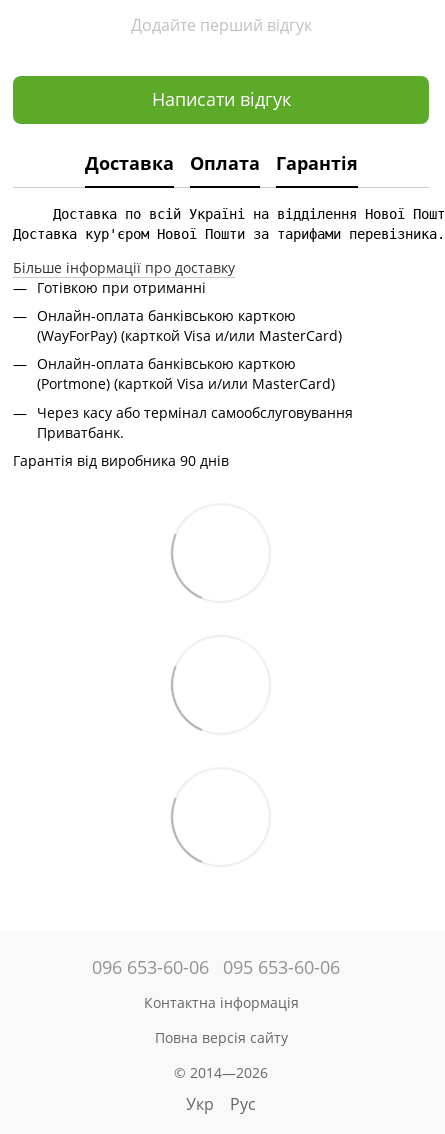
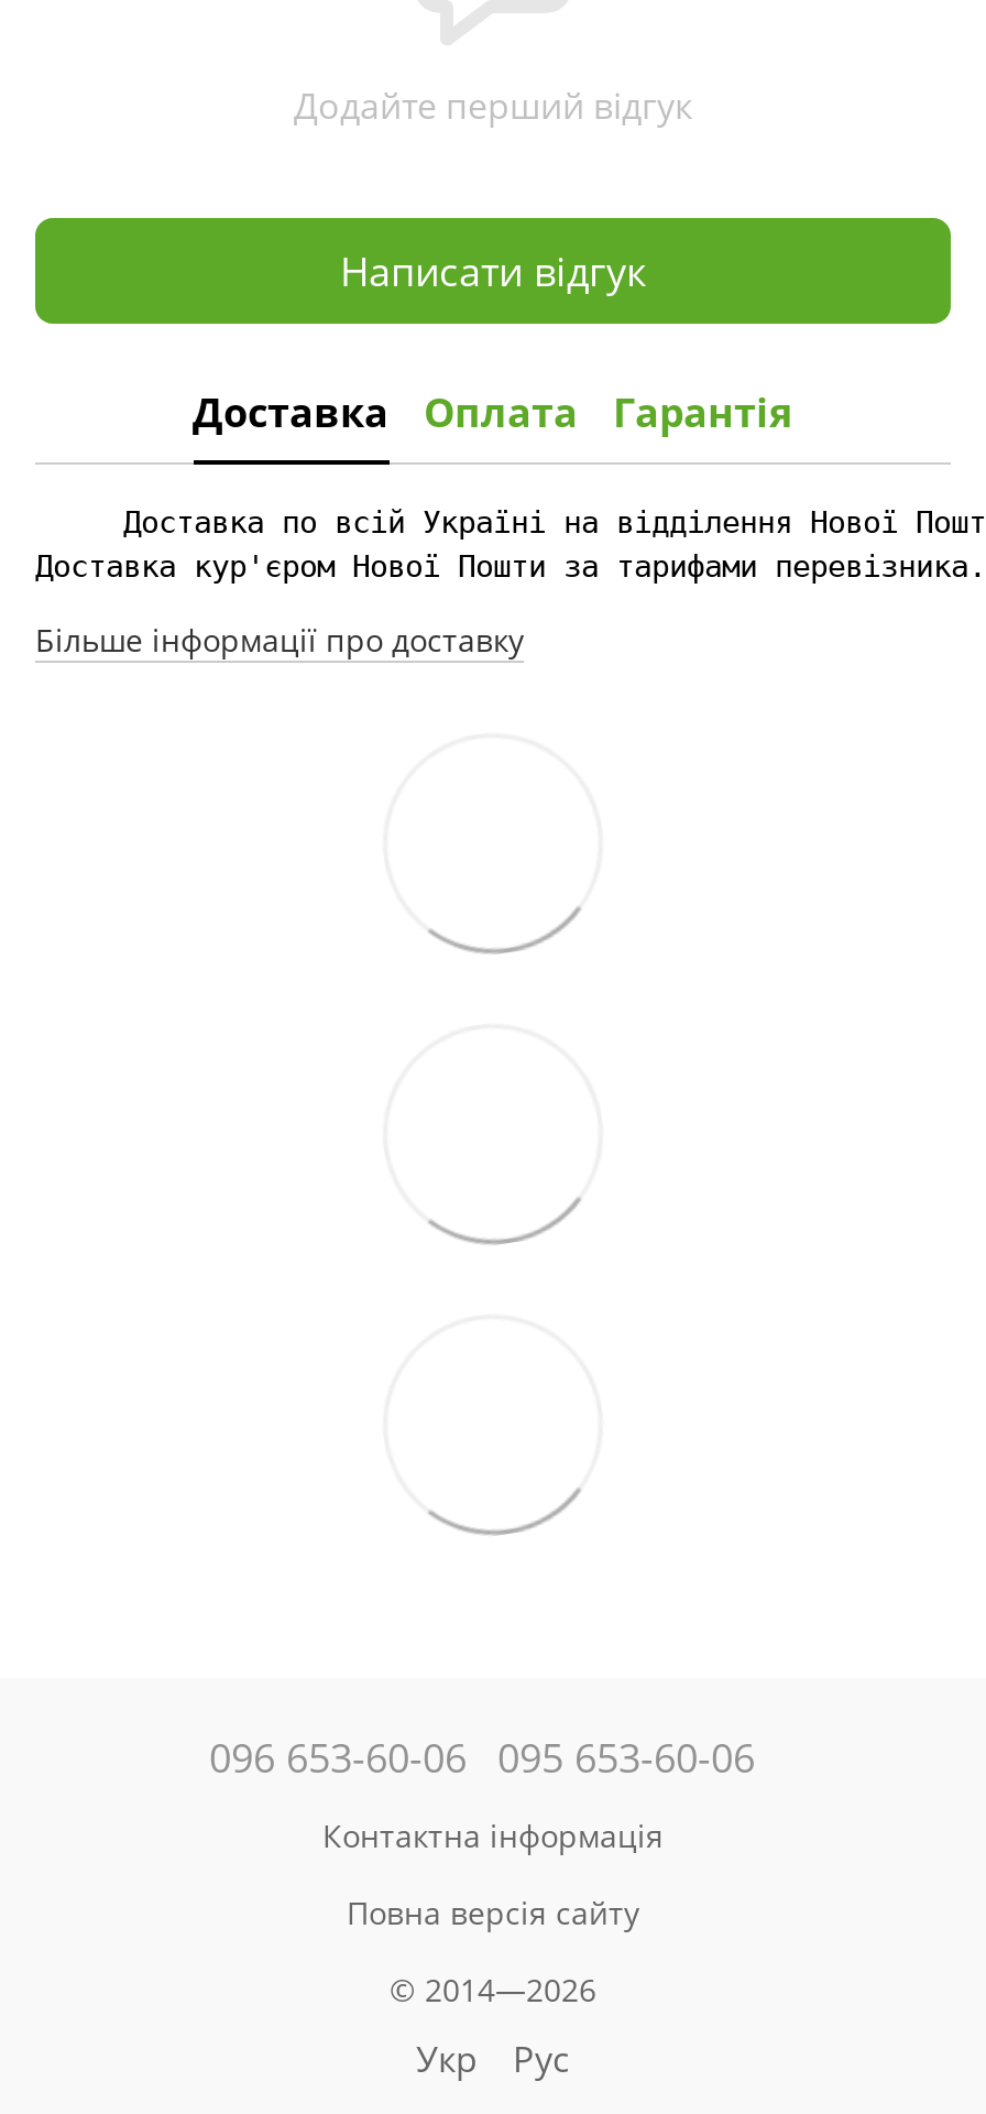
- Готівкою при отриманні
- Онлайн-оплата банківською карткою
- (WayForPay) (карткой Visa и/или MasterCard)
- Онлайн-оплата банківською карткою
- (Portmone) (карткой Visa и/или MasterCard)
- Через касу або термінал самообслуговування
- Приватбанк.
- Гарантія від виробника 90 днів
